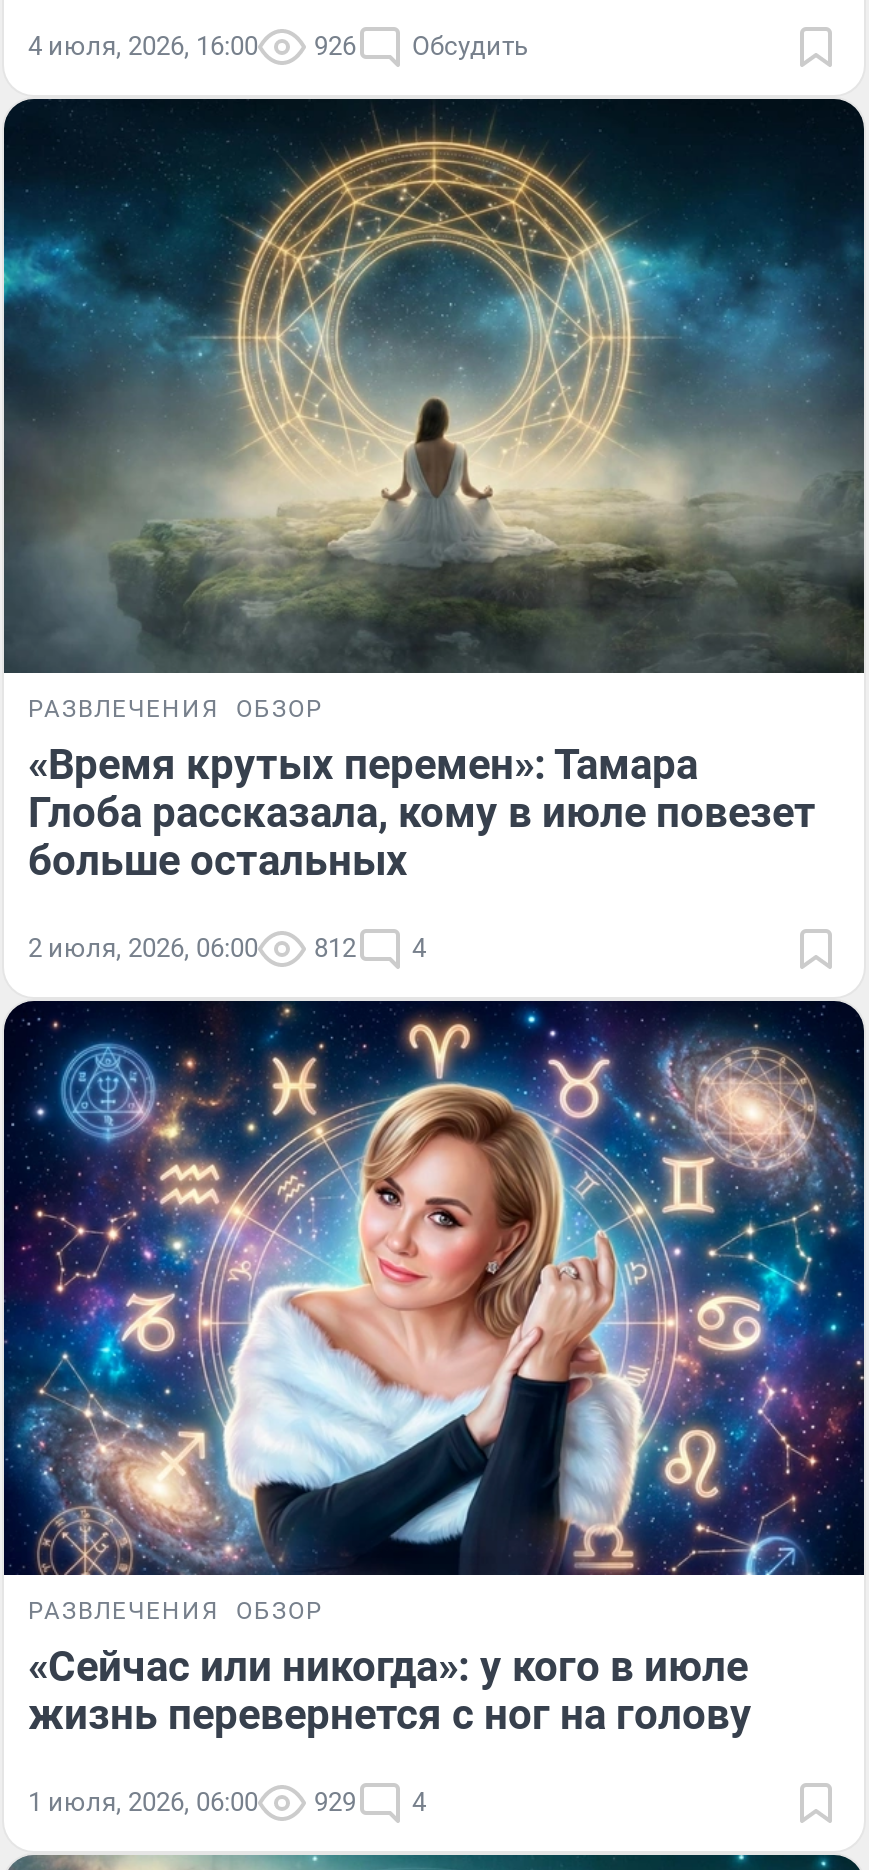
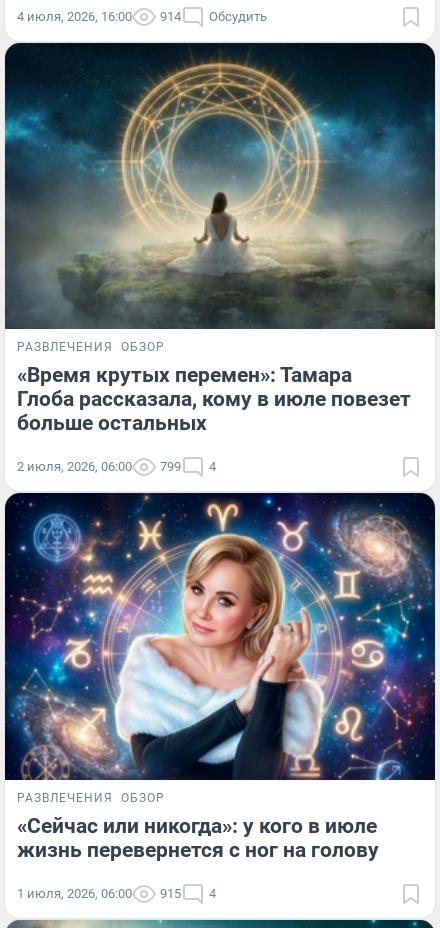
- 4 июля, 2026, 16:00 926 Обсудить
+ 4 июля, 2026, 16:00 914 Обсудить

- 2 июля, 2026, 06:00 812 4
+ 2 июля, 2026, 06:00 799 4

- 1 июля, 2026, 06:00 929 4
+ 1 июля, 2026, 06:00 915 4
